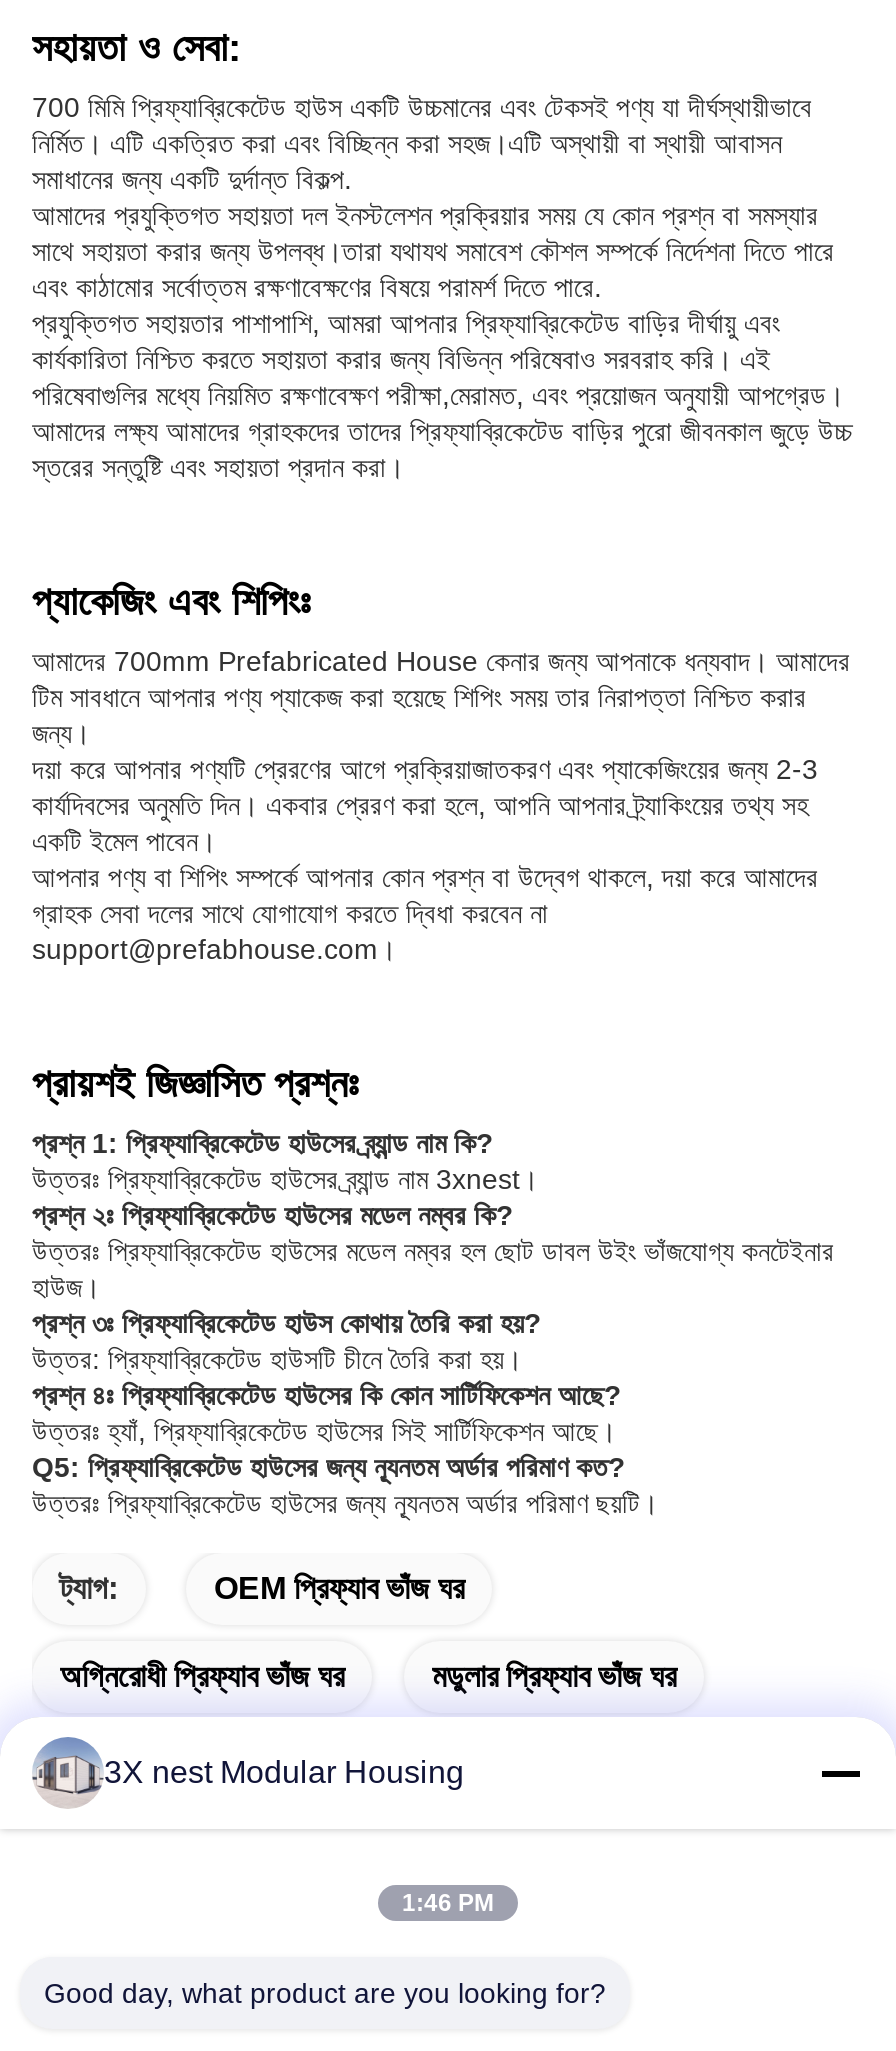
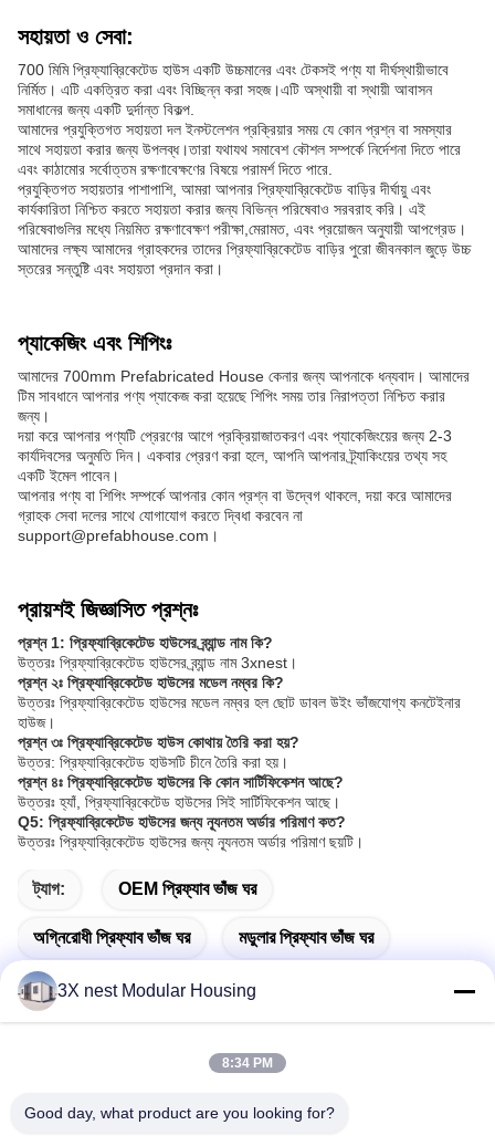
- 1:46 PM
+ 8:34 PM
